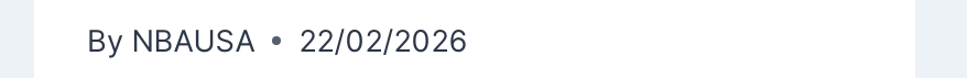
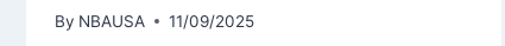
- By NBAUSA 22/02/2026
+ By NBAUSA 11/09/2025
